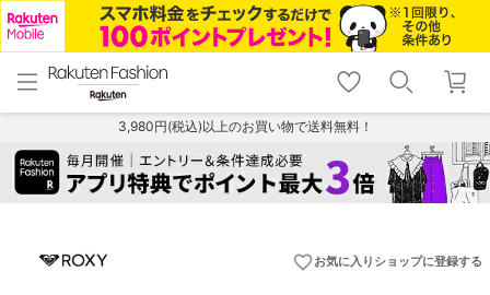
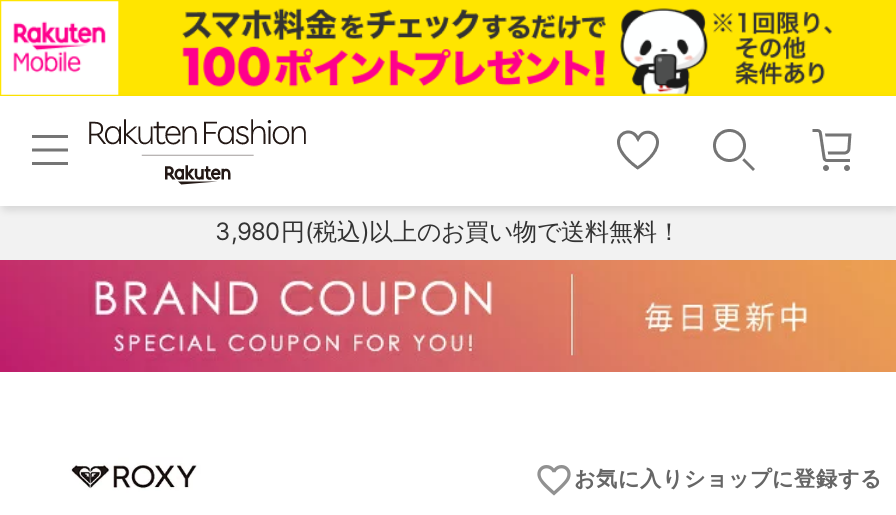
- [image]
+ [image]
